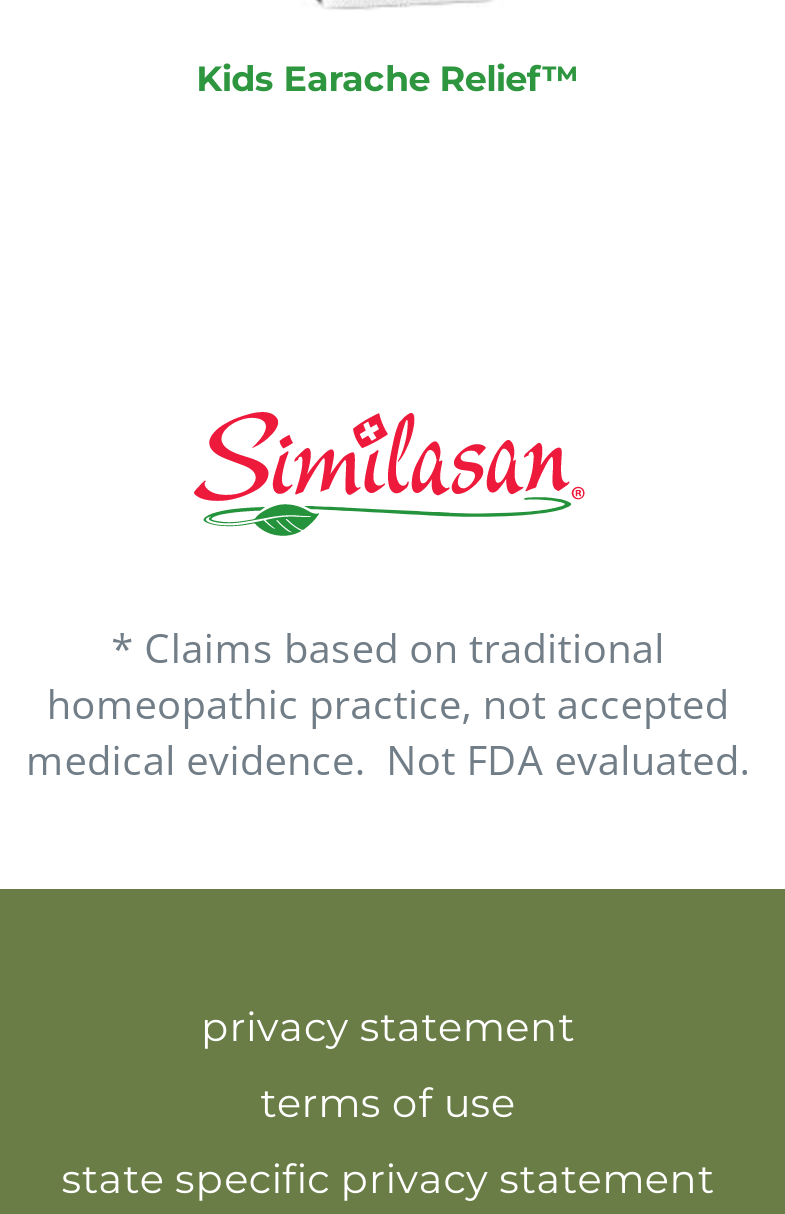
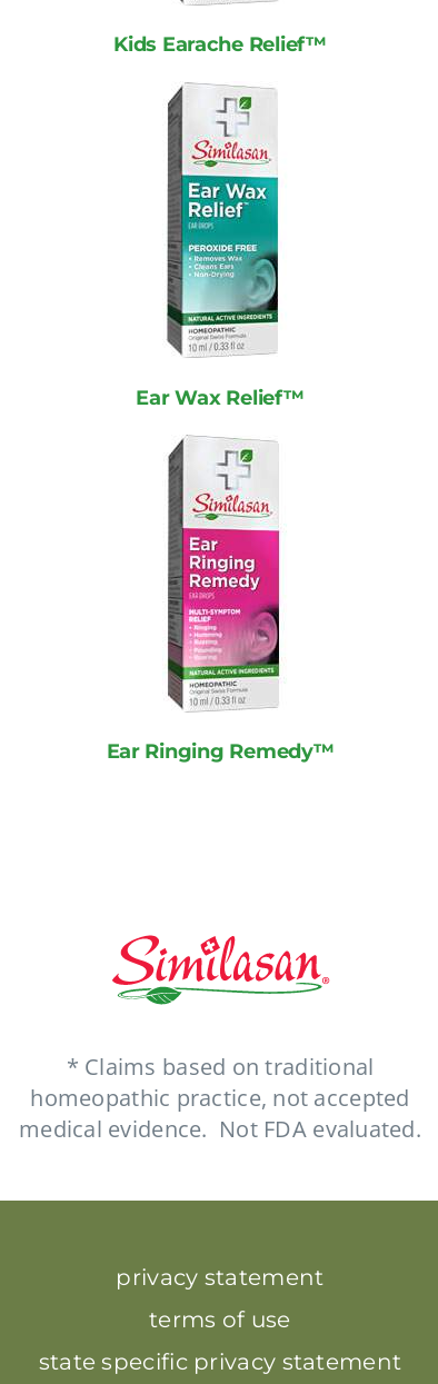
+ [image]
+ Ear Ringing Remedy™

+ [image]
+ Ear Wax Relief™
